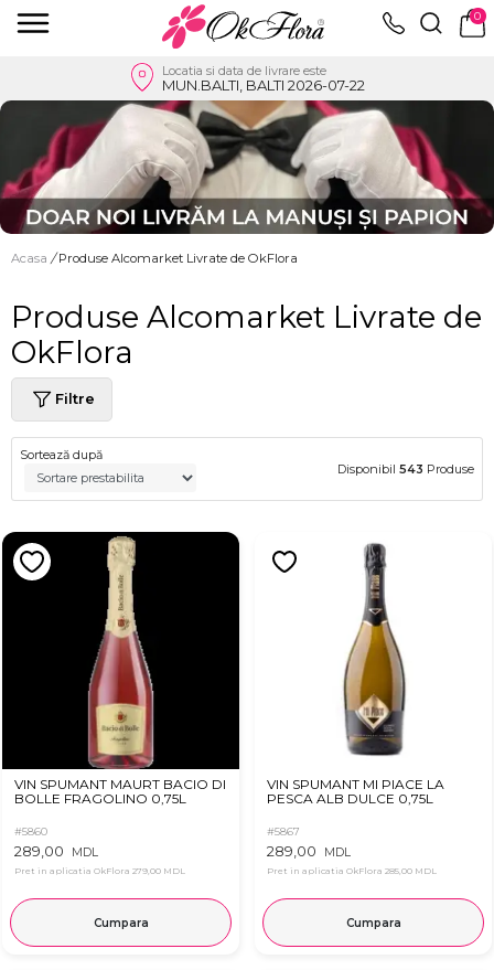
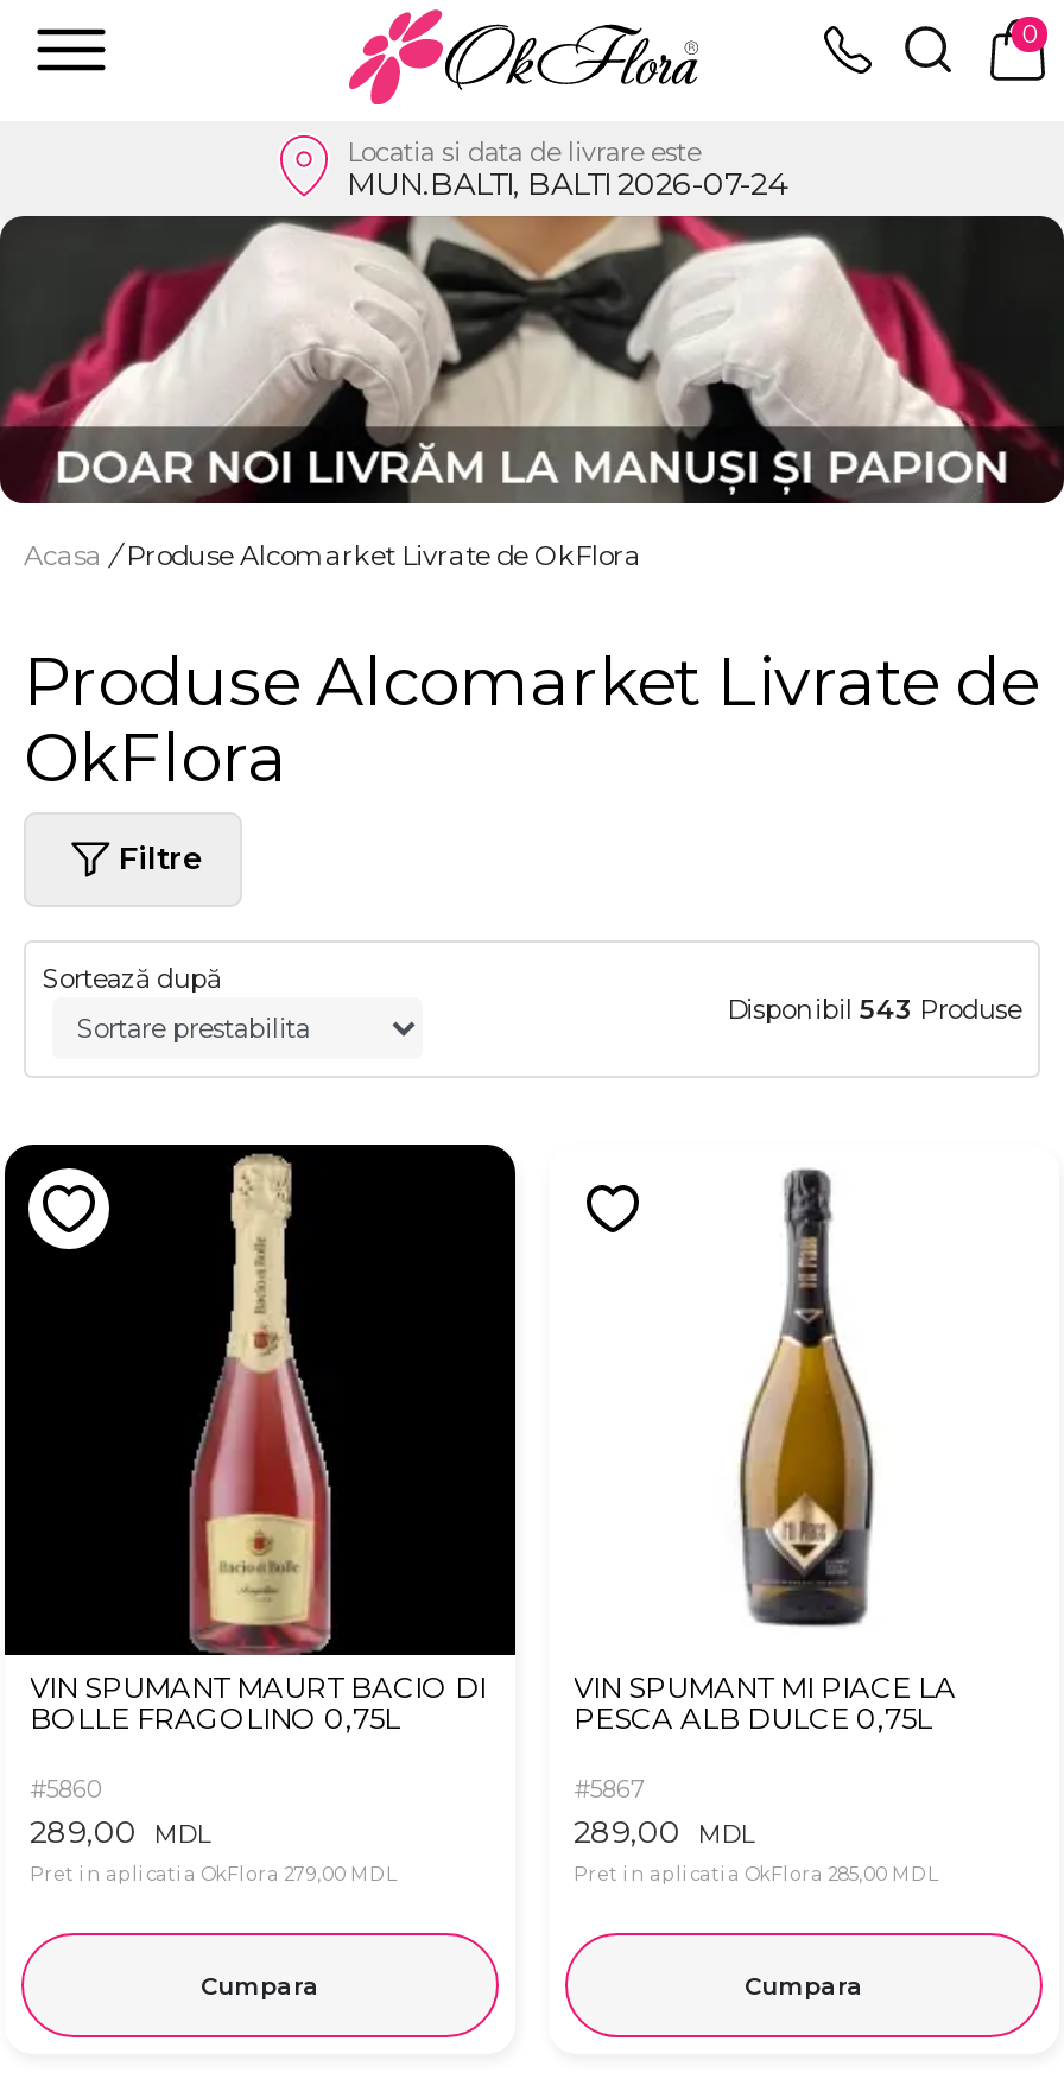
- MUN.BALTI, BALTI 2026-07-22
+ MUN.BALTI, BALTI 2026-07-24
